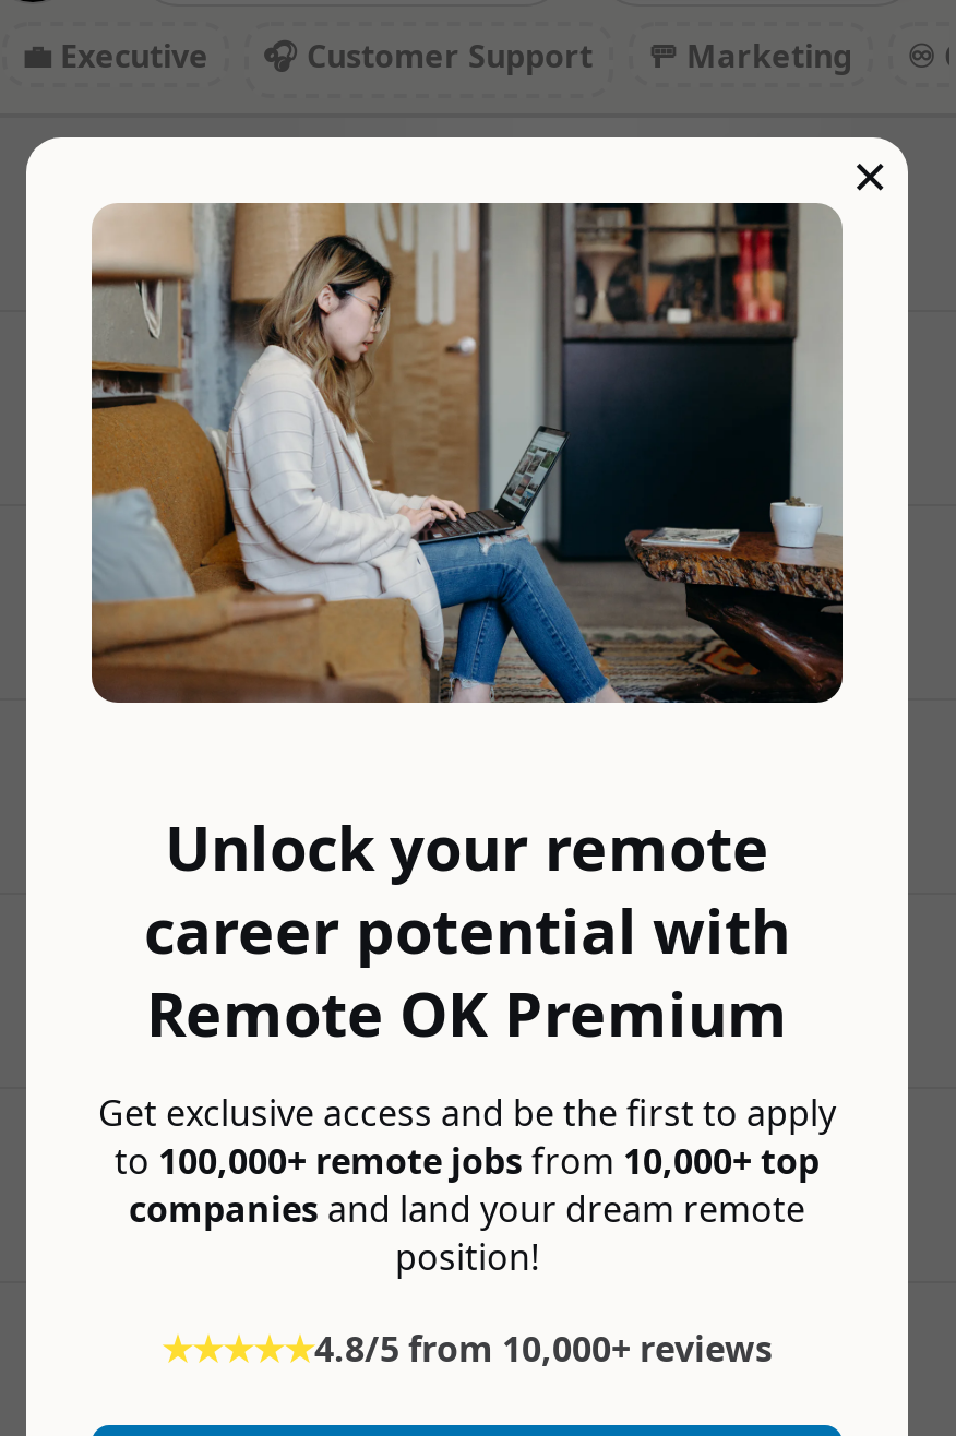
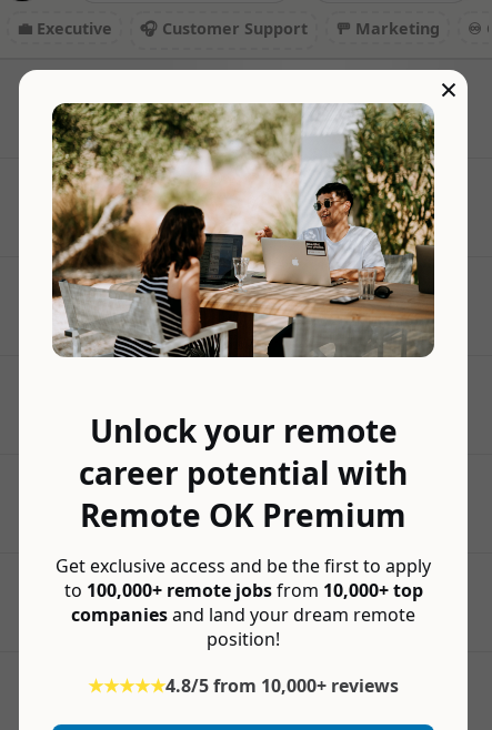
- [image]
+ [image]
